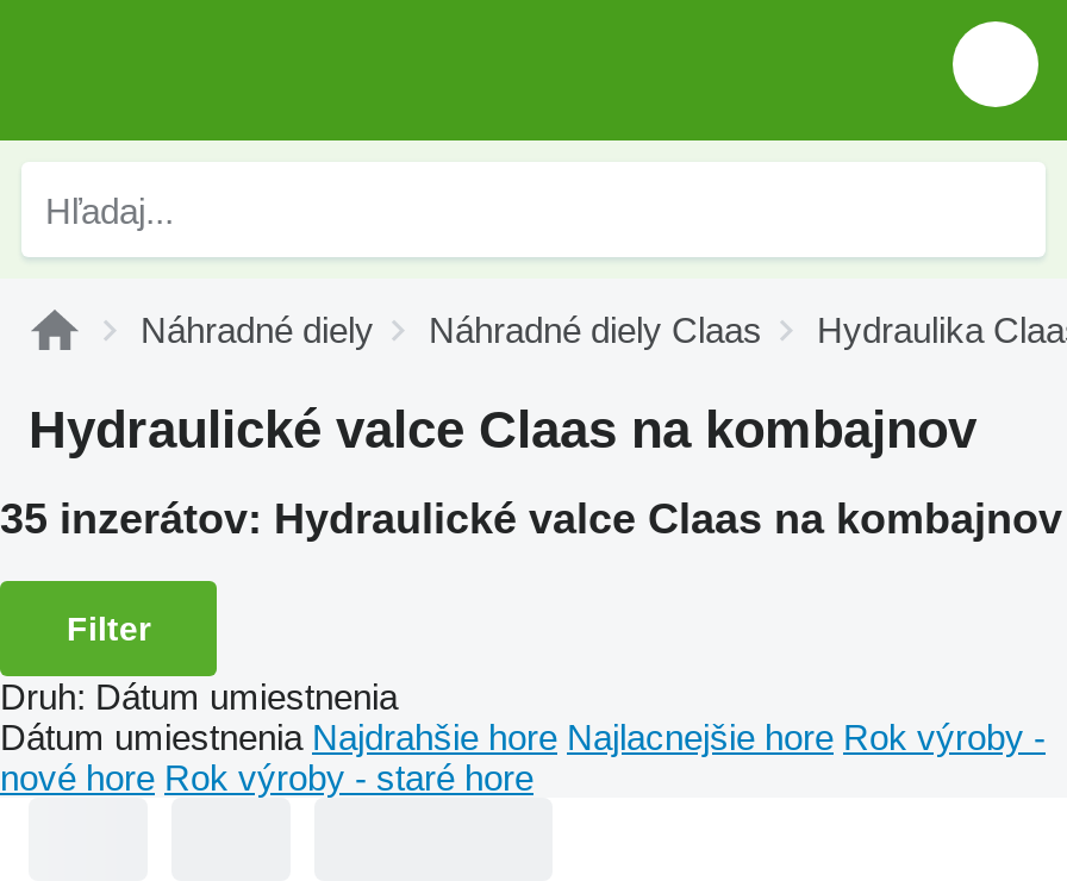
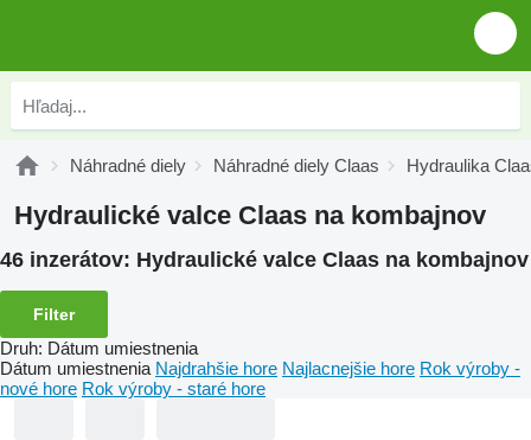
- 35 inzerátov: Hydraulické valce Claas na kombajnov
+ 46 inzerátov: Hydraulické valce Claas na kombajnov
